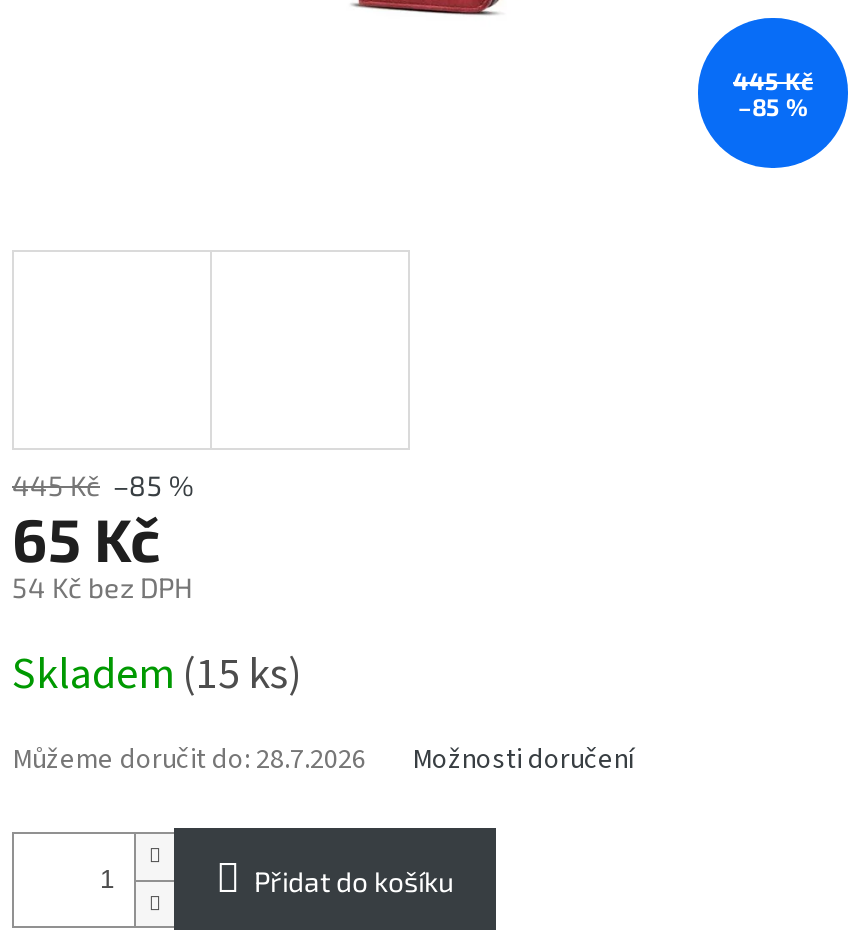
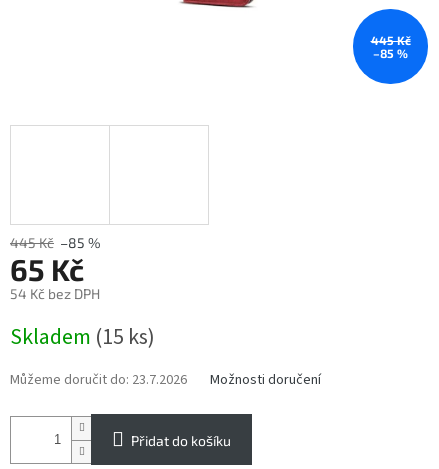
- Můžeme doručit do: 28.7.2026
+ Můžeme doručit do: 23.7.2026
